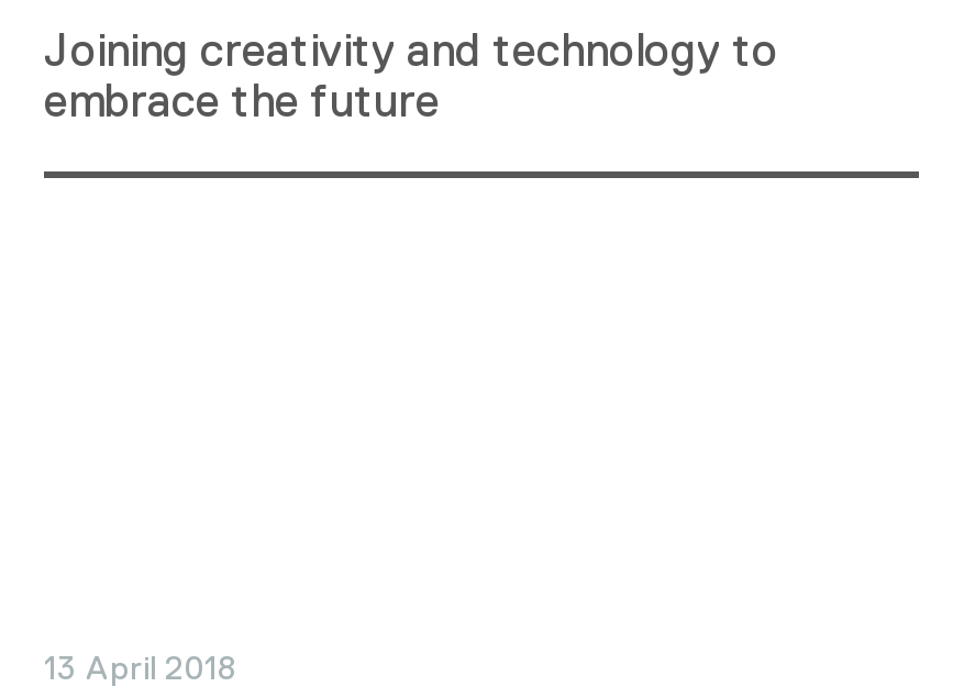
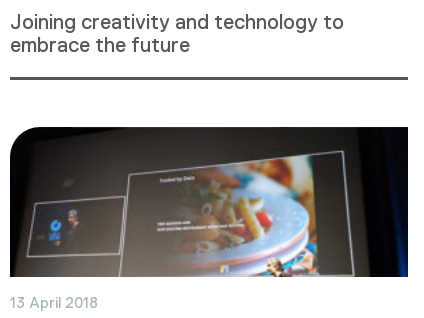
+ [image]
